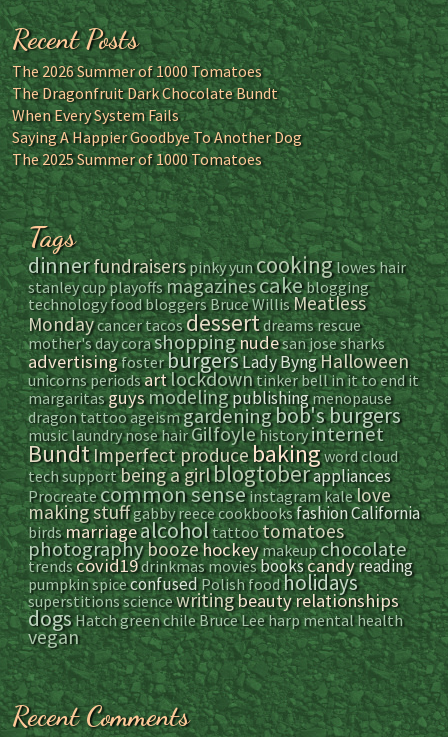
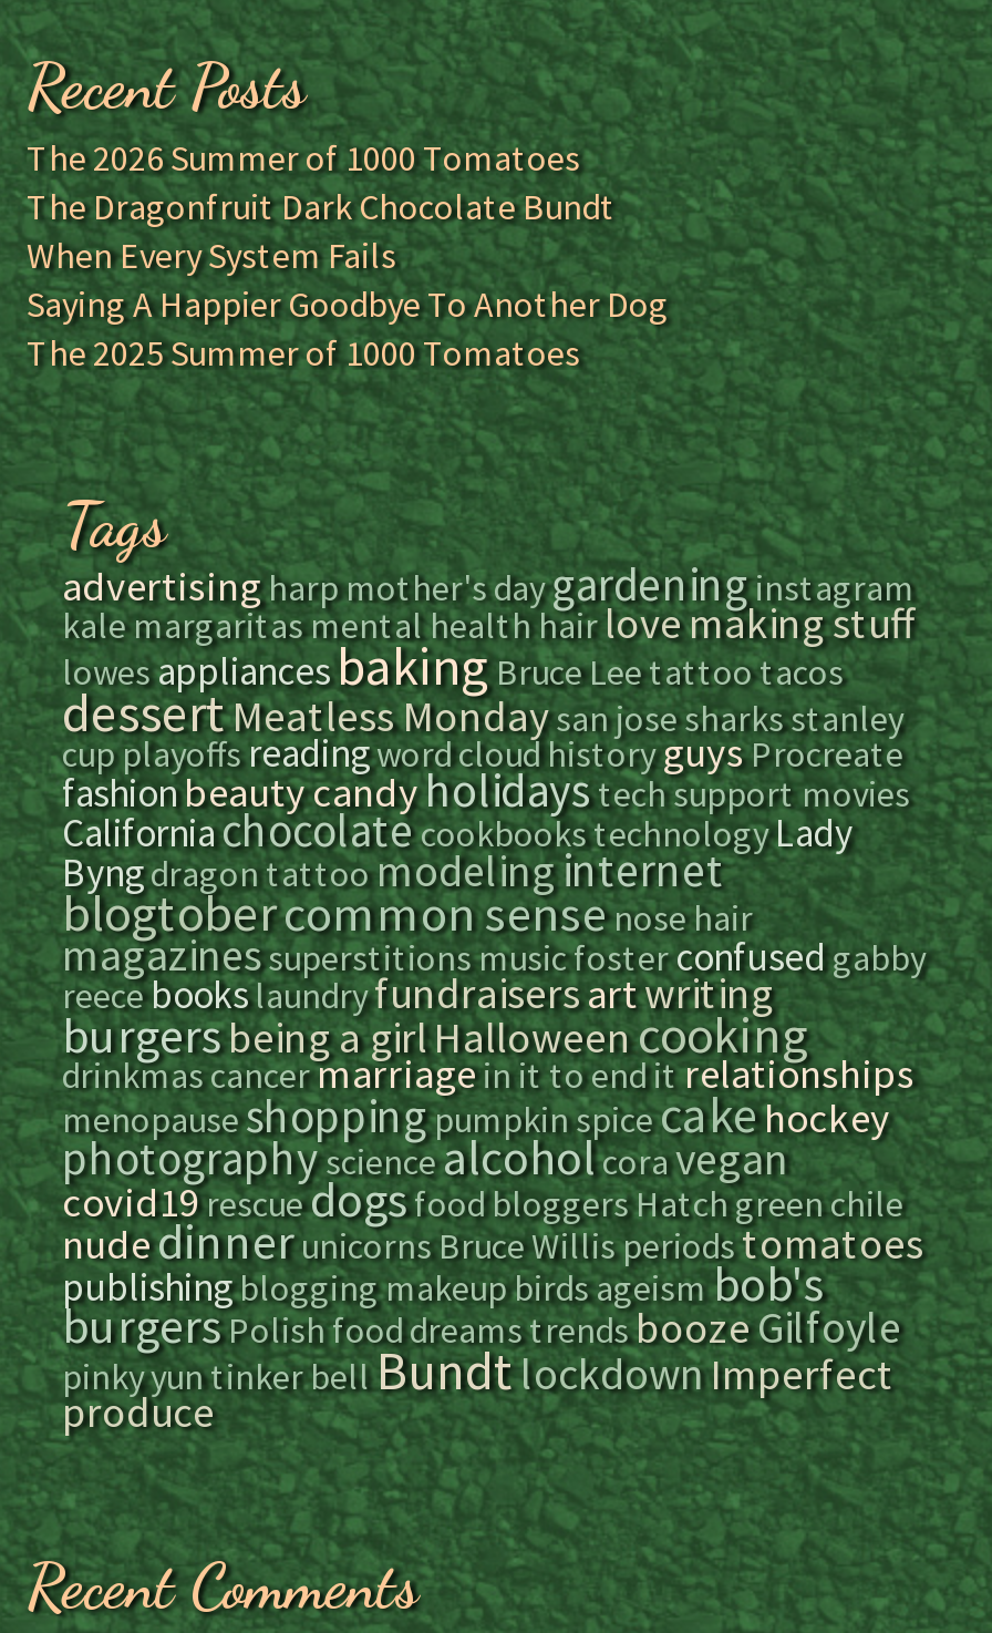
- dinner fundraisers pinky yun cooking lowes hair
- stanley cup playoffs magazines cake blogging
- technology food bloggers Bruce Willis Meatless
- Monday cancer tacos dessert dreams rescue
- mother's day cora shopping nude san jose sharks
- advertising foster burgers Lady Byng Halloween
- unicorns periods art lockdown tinker bell in it to end it
- margaritas guys modeling publishing menopause
- dragon tattoo ageism gardening bob's burgers
- music laundry nose hair Gilfoyle history internet
- Bundt Imperfect produce baking word cloud
- tech support being a girl blogtober appliances
- Procreate common sense instagram kale love
- making stuff gabby reece cookbooks fashion California
- birds marriage alcohol tattoo tomatoes
- photography booze hockey makeup chocolate
- trends covid19 drinkmas movies books candy reading
- pumpkin spice confused Polish food holidays
- superstitions science writing beauty relationships
- dogs Hatch green chile Bruce Lee harp mental health
- vegan
+ advertising harp mother's day gardening instagram
+ kale margaritas mental health hair love making stuff
+ lowes appliances baking Bruce Lee tattoo tacos
+ dessert Meatless Monday san jose sharks stanley
+ cup playoffs reading word cloud history guys Procreate
+ fashion beauty candy holidays tech support movies
+ California chocolate cookbooks technology Lady
+ Byng dragon tattoo modeling internet
+ blogtober common sense nose hair
+ magazines superstitions music foster confused gabby
+ reece books laundry fundraisers art writing
+ burgers being a girl Halloween cooking
+ drinkmas cancer marriage in it to end it relationships
+ menopause shopping pumpkin spice cake hockey
+ photography science alcohol cora vegan
+ covid19 rescue dogs food bloggers Hatch green chile
+ nude dinner unicorns Bruce Willis periods tomatoes
+ publishing blogging makeup birds ageism bob's
+ burgers Polish food dreams trends booze Gilfoyle
+ pinky yun tinker bell Bundt lockdown Imperfect
+ produce
